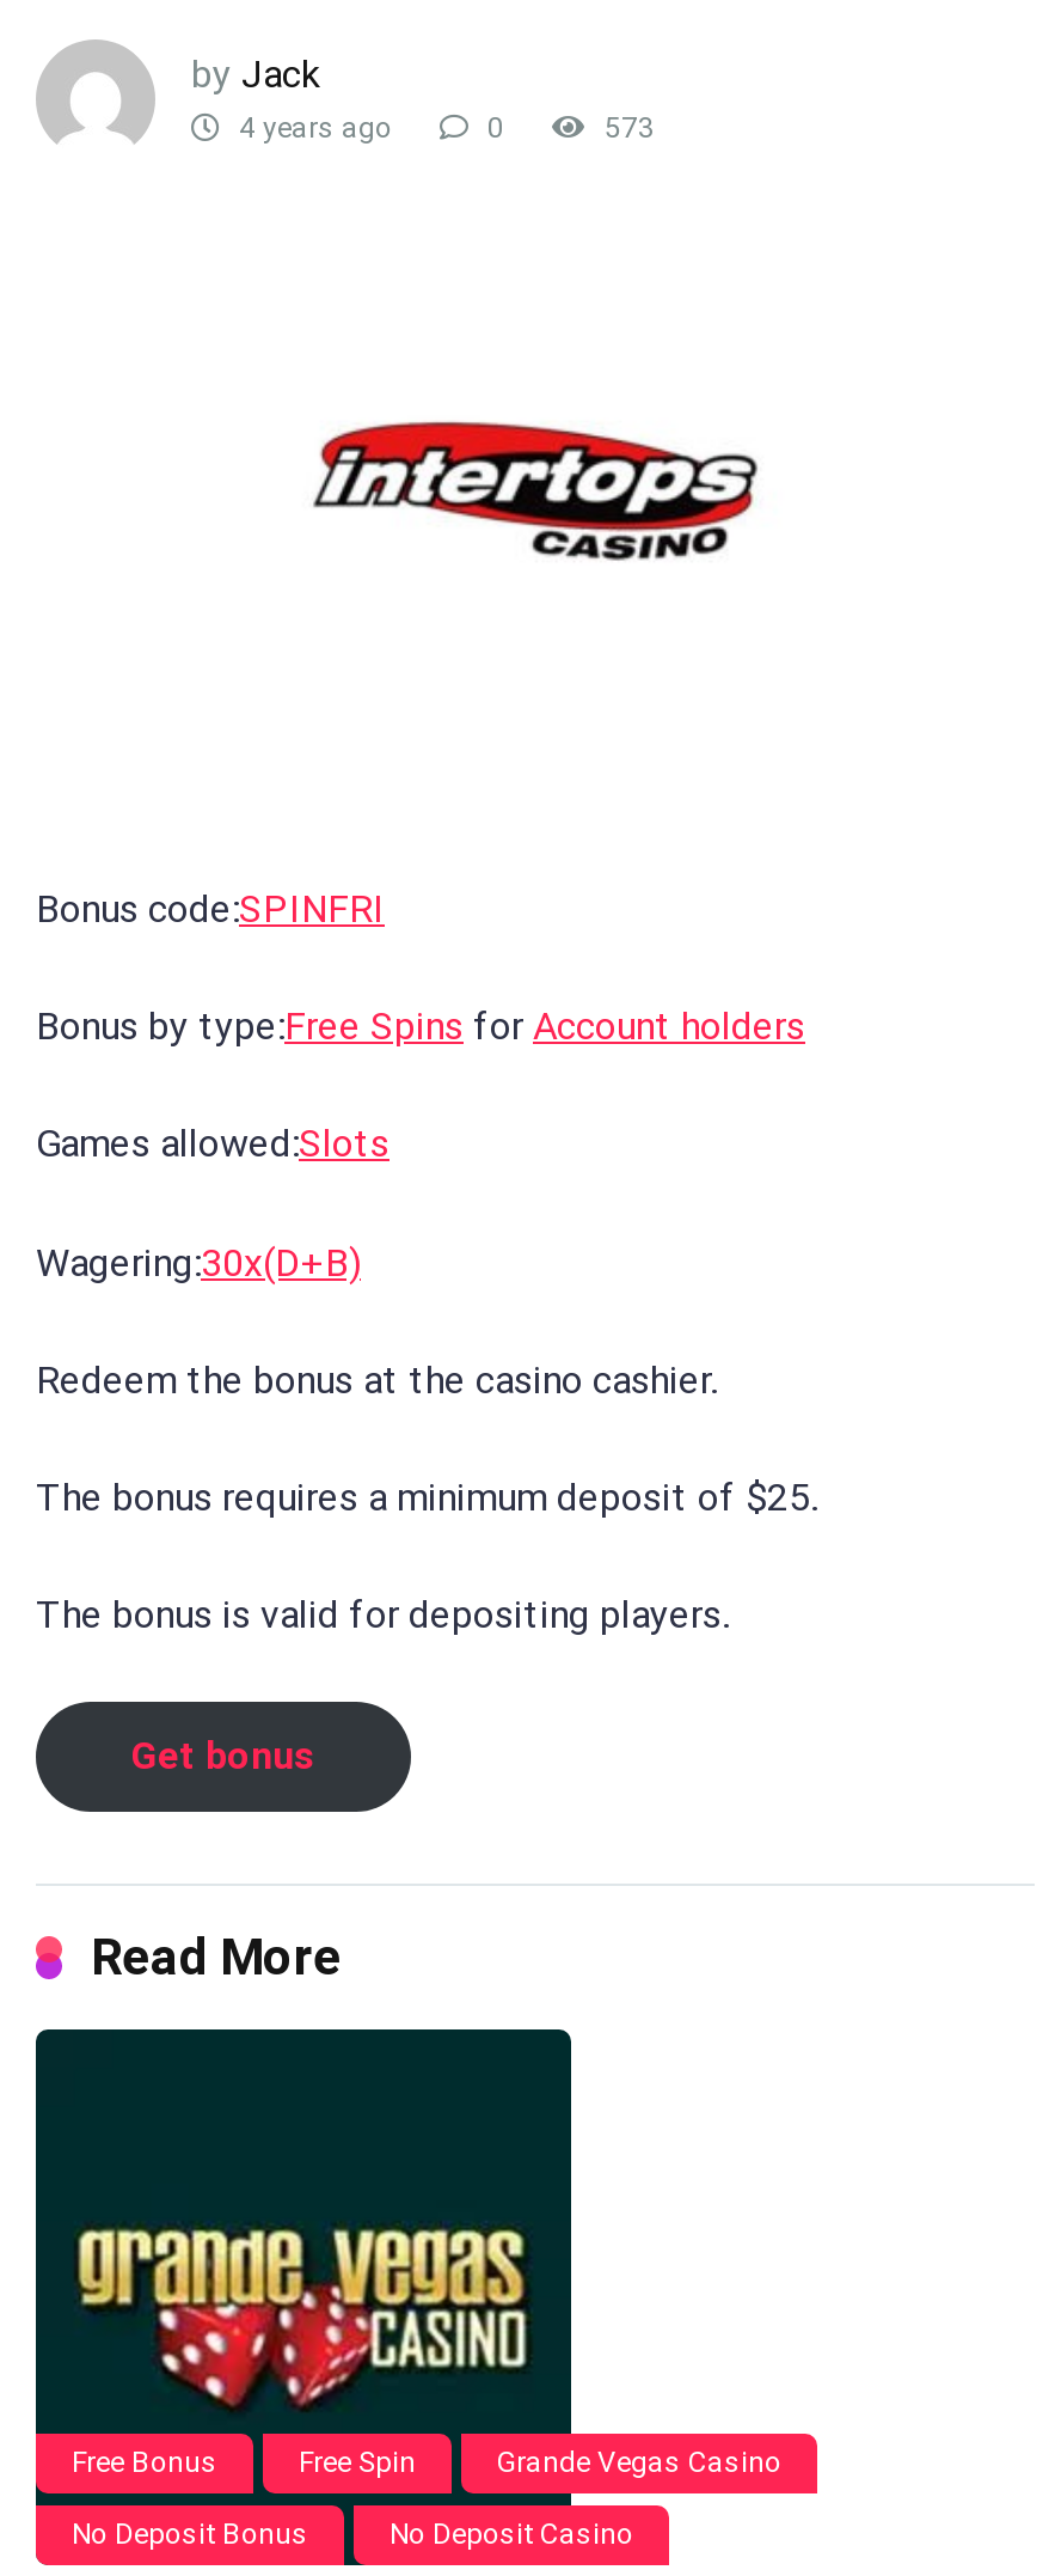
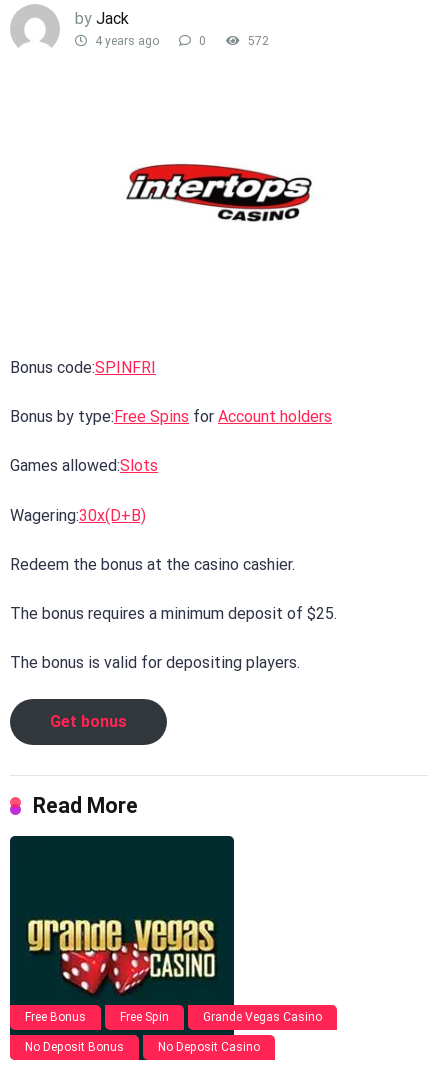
- 573
+ 572
